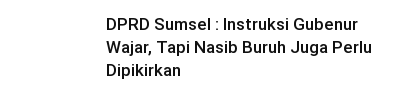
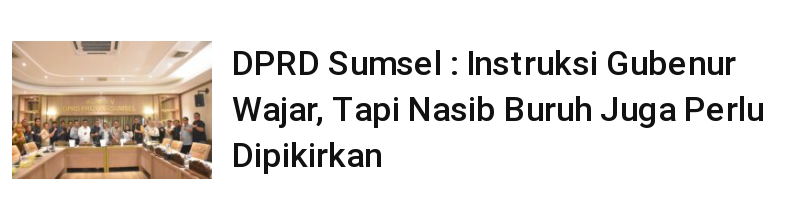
+ [image]
